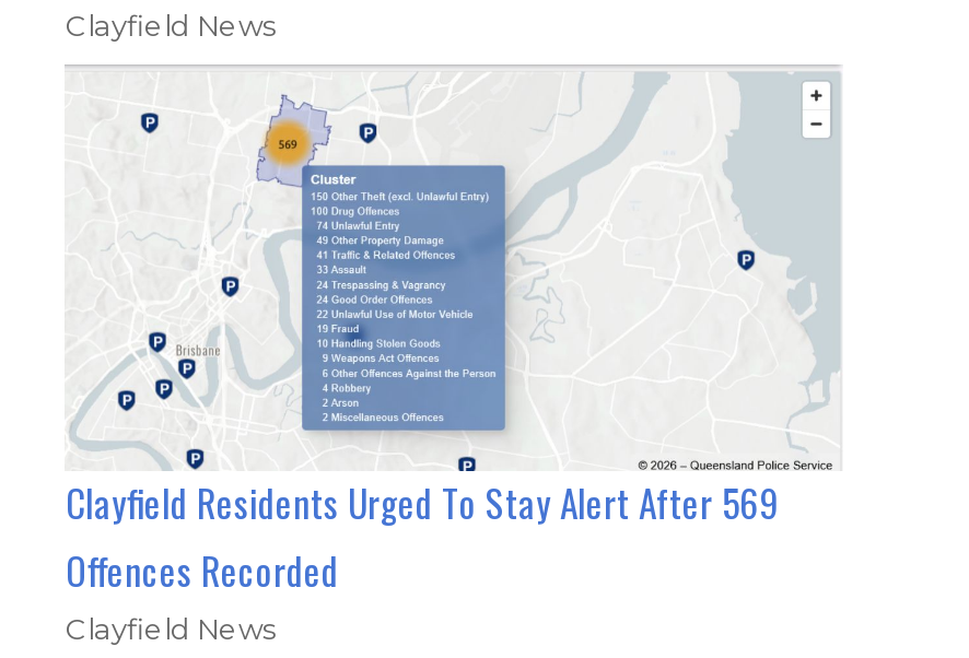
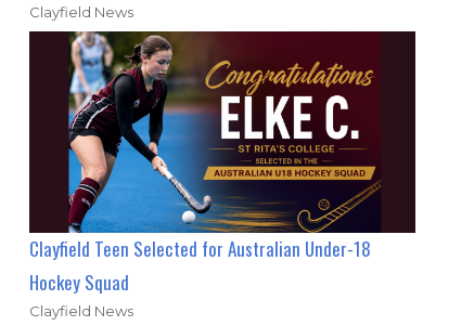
- [image]
- Clayfield Residents Urged To Stay Alert After 569
- Offences Recorded
+ [image]
+ Clayfield Teen Selected for Australian Under-18
+ Hockey Squad
